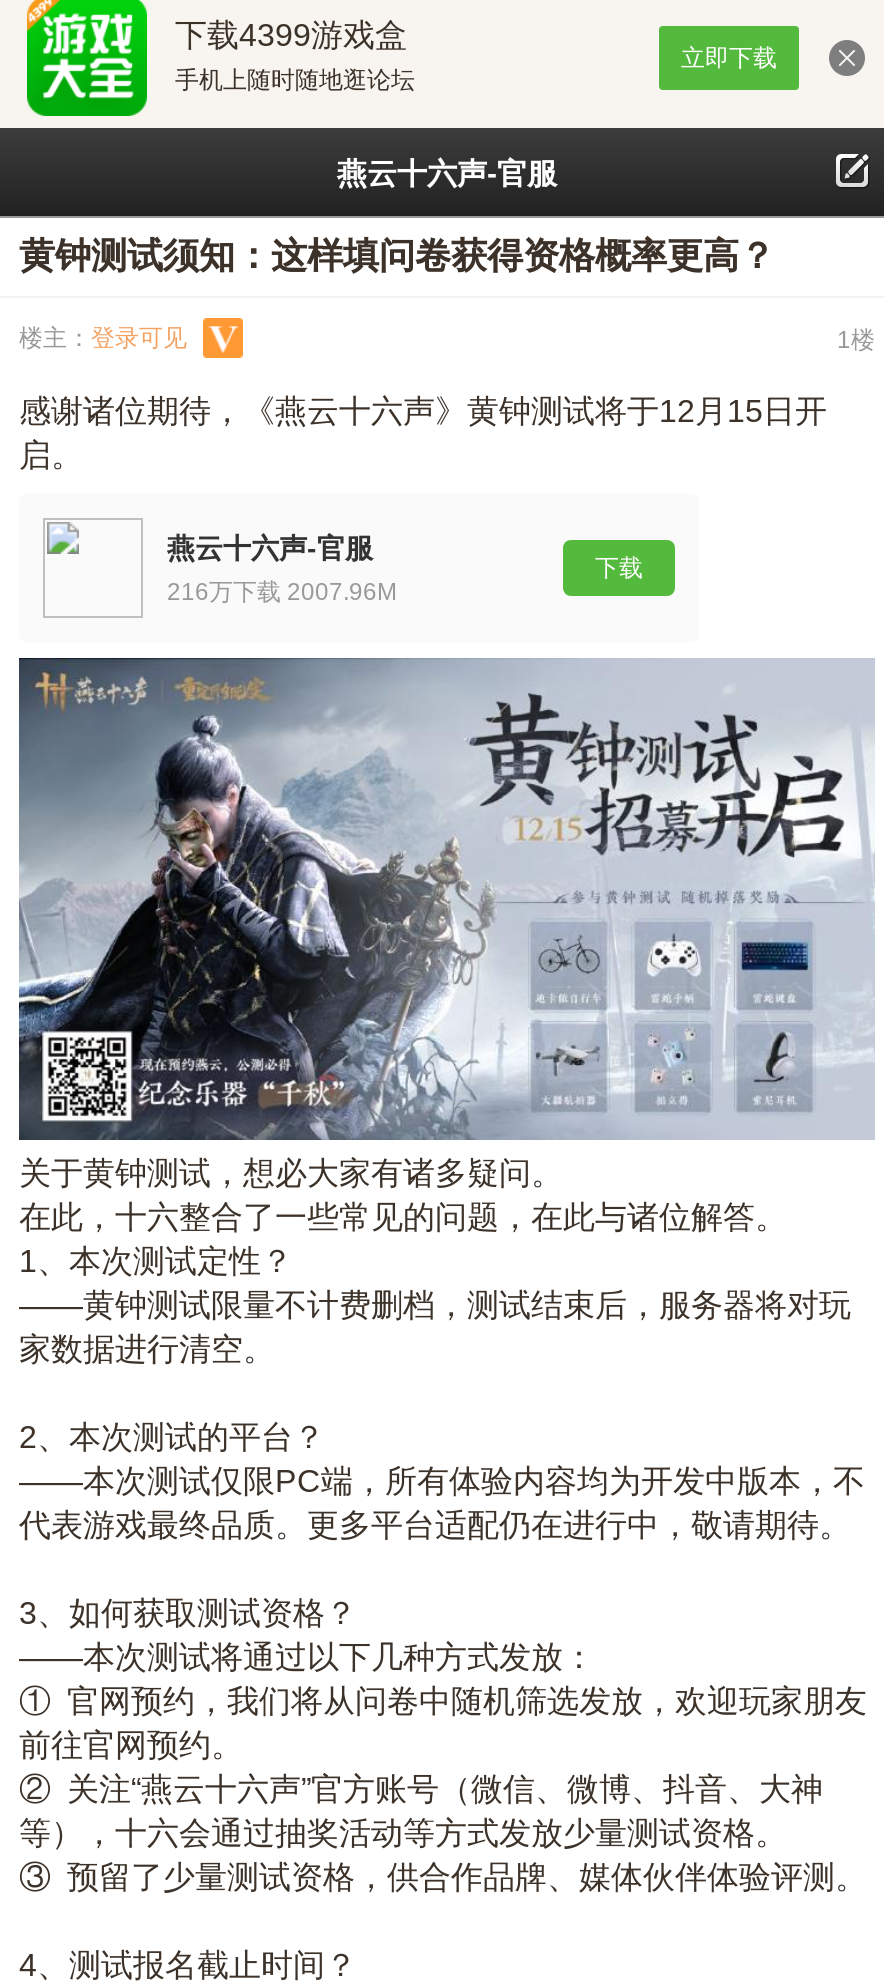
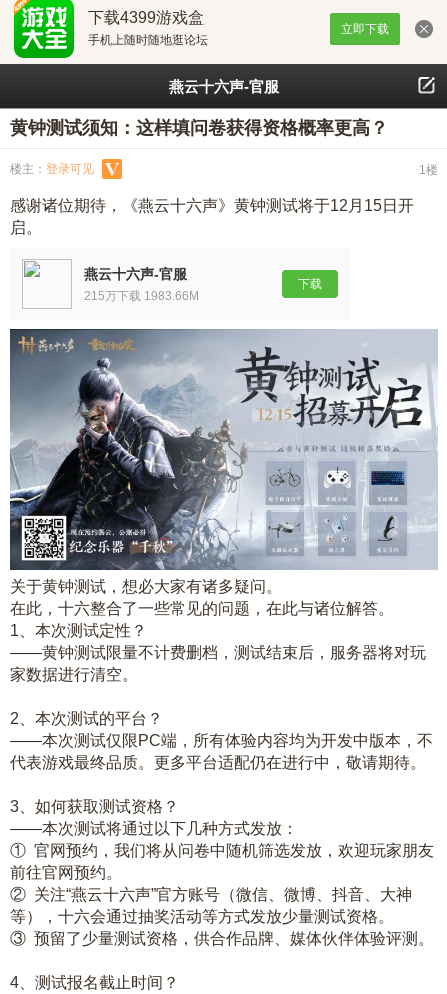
- 216万下载 2007.96M
+ 215万下载 1983.66M
